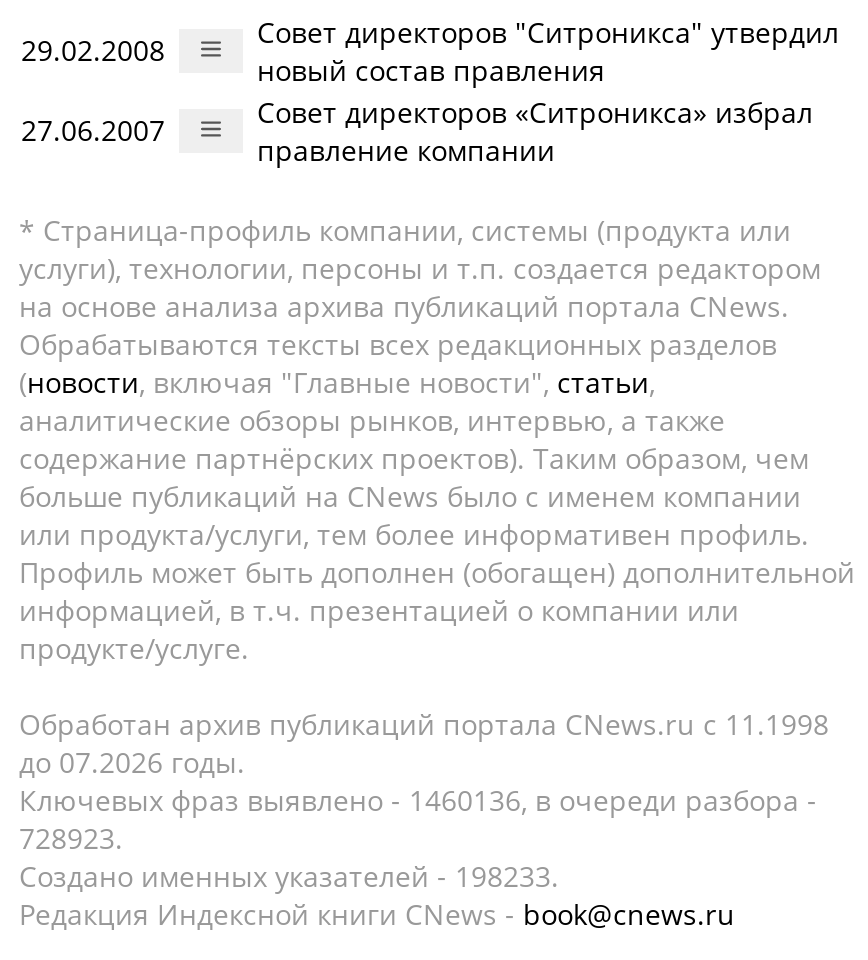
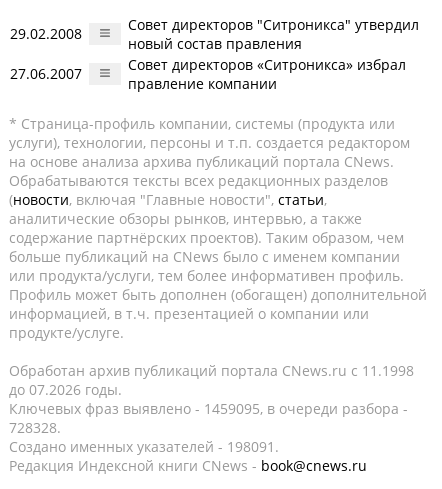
- Ключевых фраз выявлено - 1460136, в очереди разбора -
+ Ключевых фраз выявлено - 1459095, в очереди разбора -

- 728923.
+ 728328.

- Создано именных указателей - 198233.
+ Создано именных указателей - 198091.
